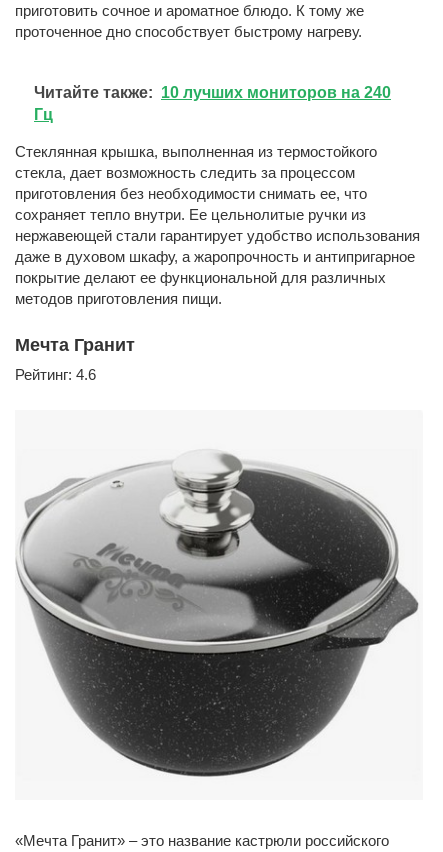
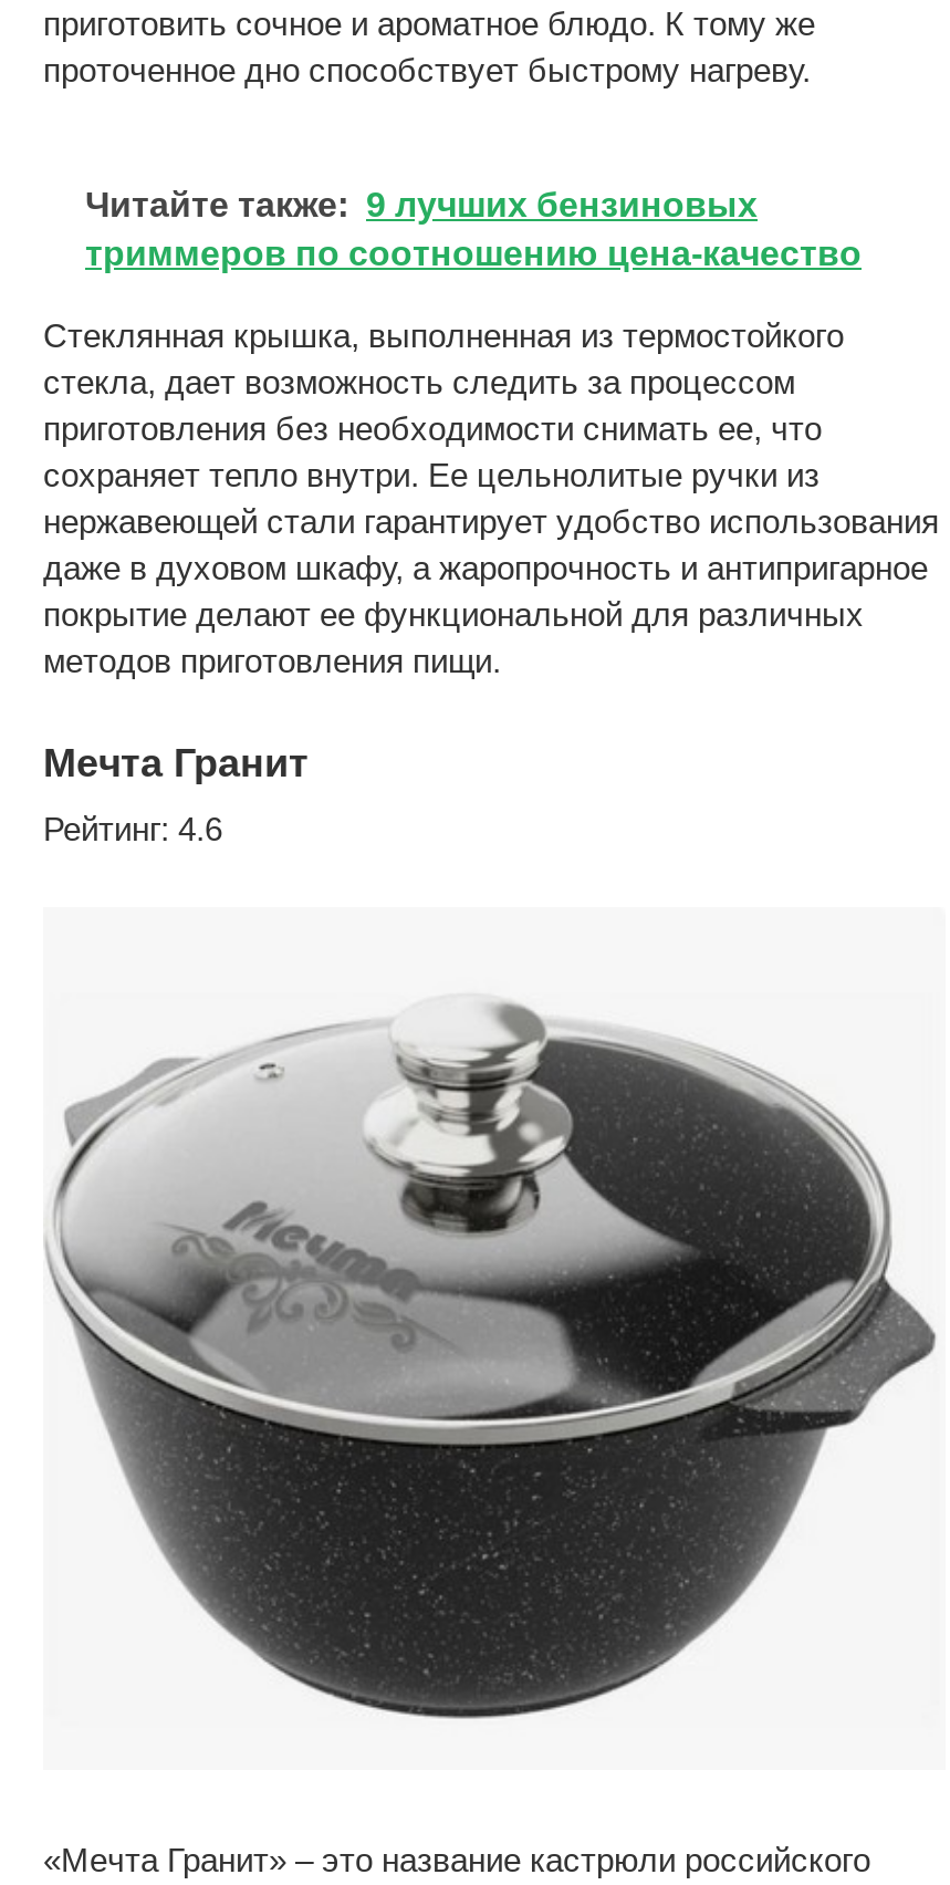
- Читайте также: 10 лучших мониторов на 240
- Гц
+ Читайте также: 9 лучших бензиновых
+ триммеров по соотношению цена-качество
